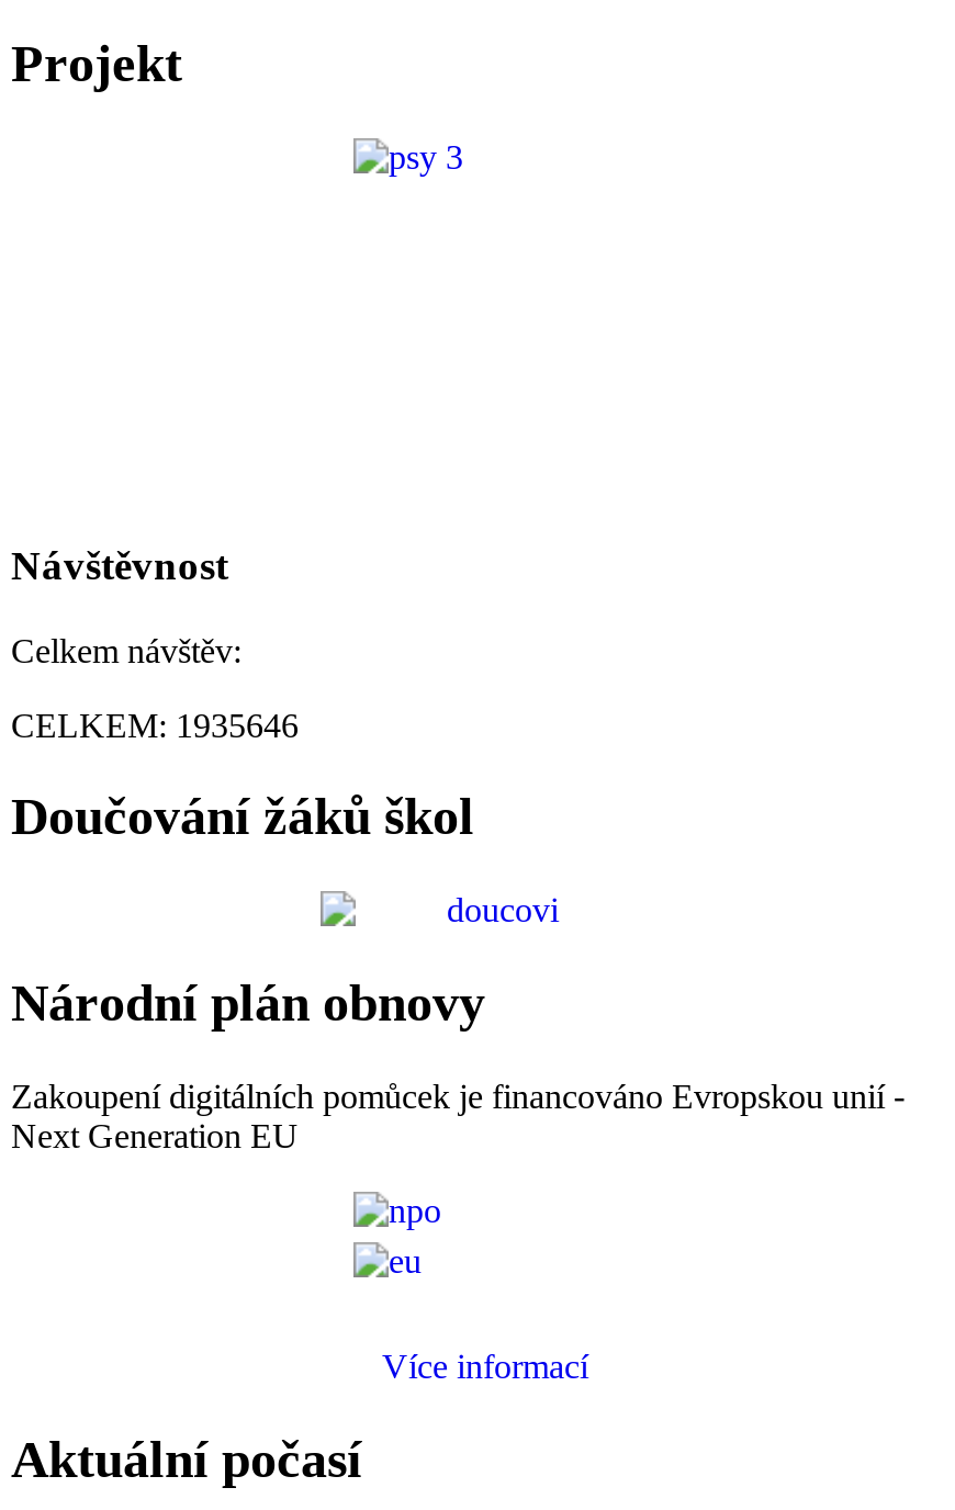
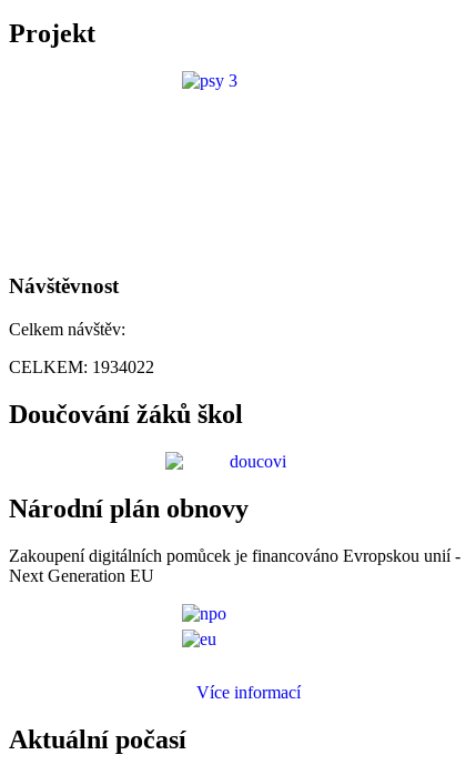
- CELKEM: 1935646
+ CELKEM: 1934022
